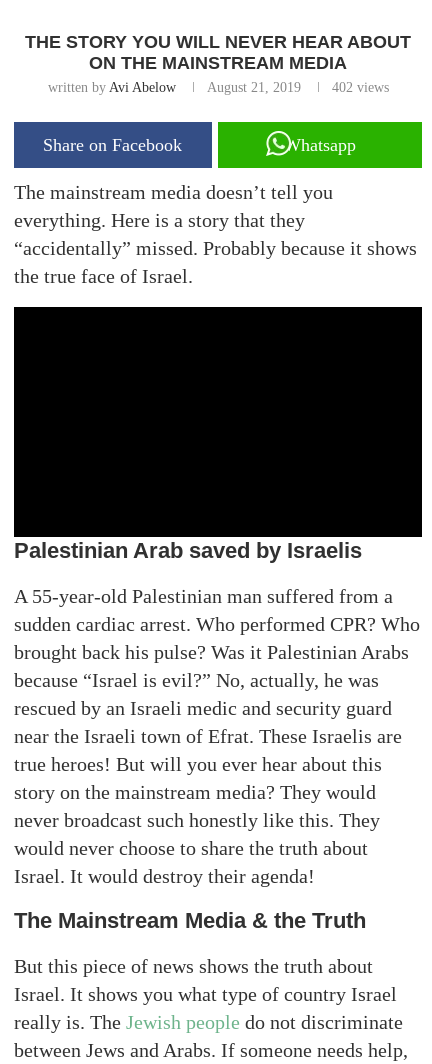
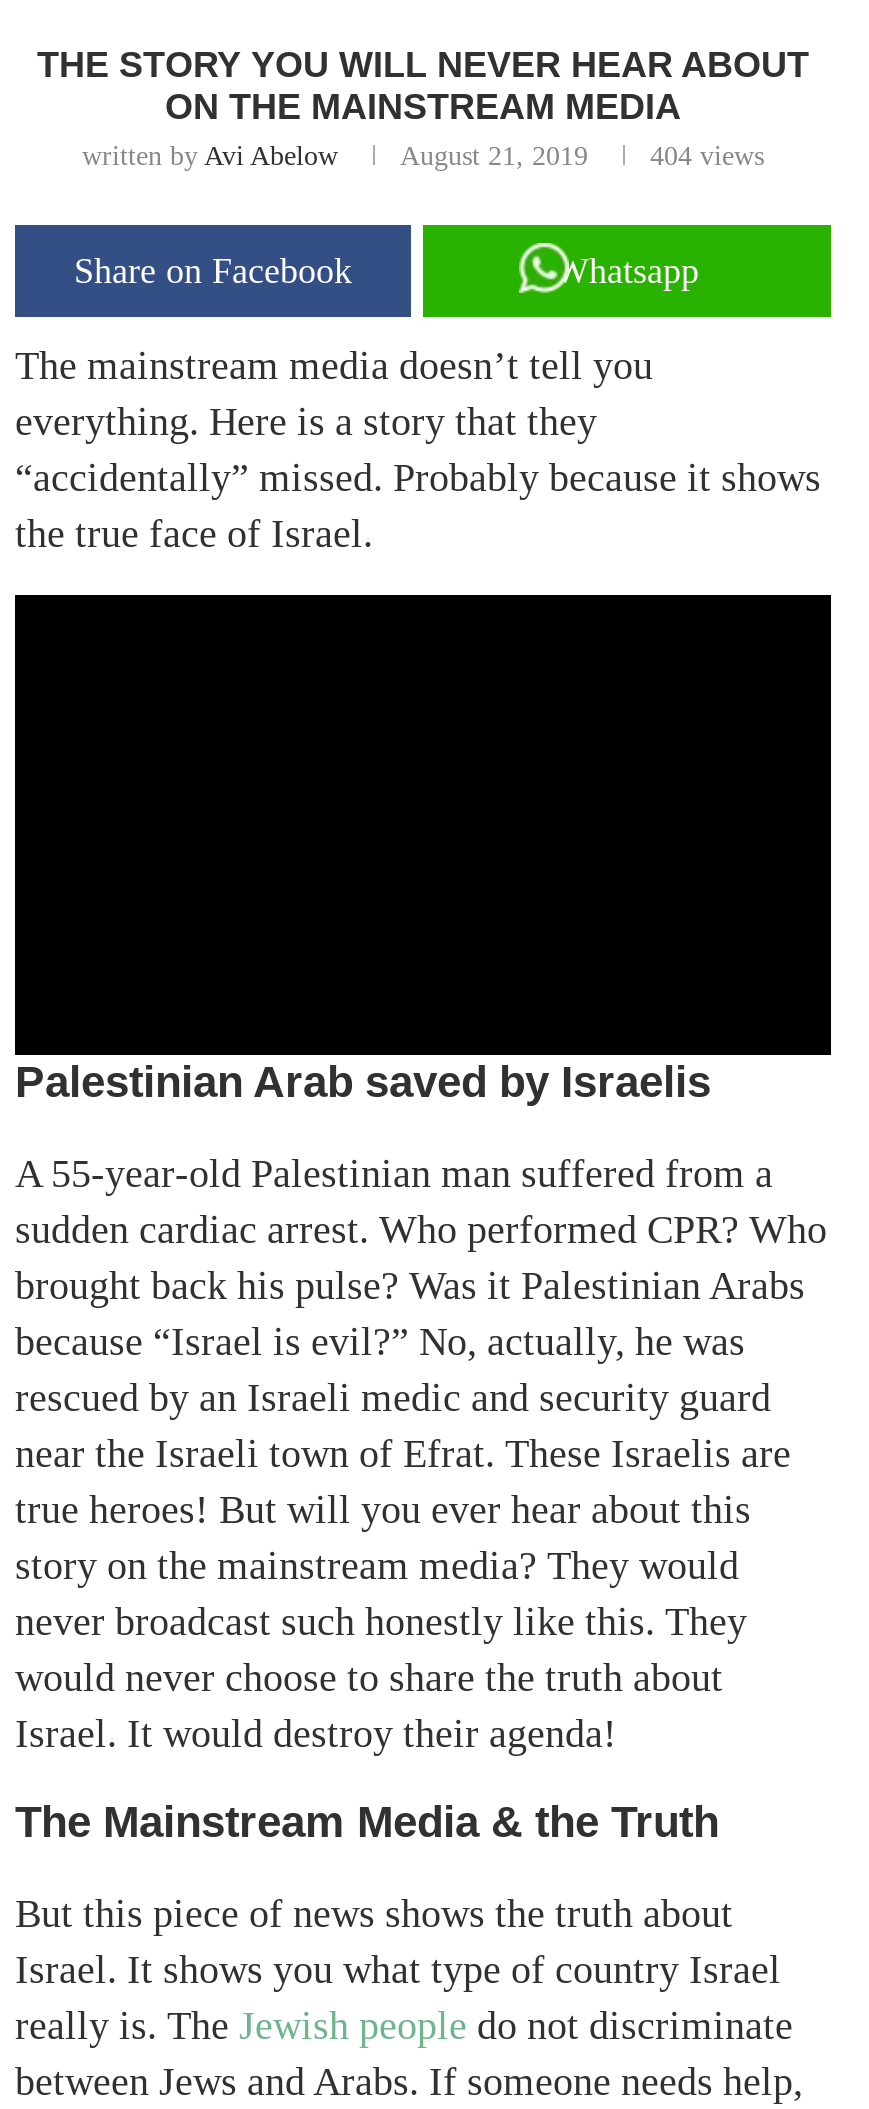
- 402 views
+ 404 views
